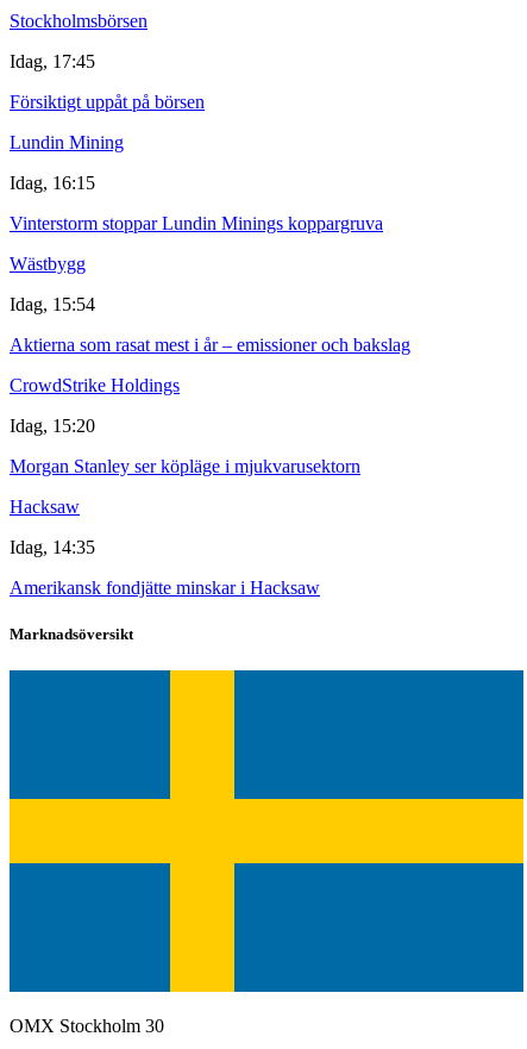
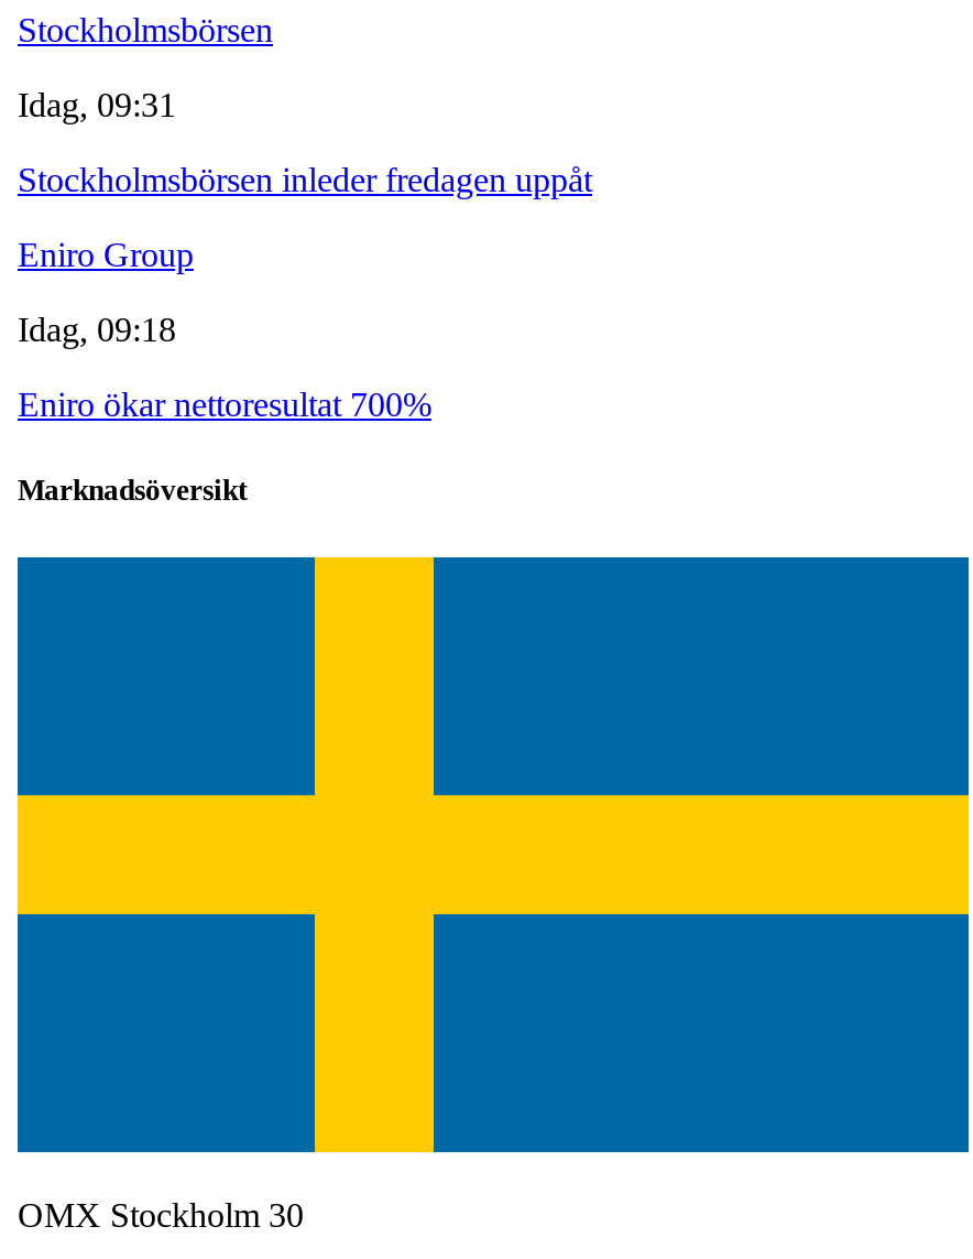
- Idag, 17:45
- Försiktigt uppåt på börsen
- Lundin Mining
- Idag, 16:15
- Vinterstorm stoppar Lundin Minings koppargruva
- Wästbygg
- Idag, 15:54
- Aktierna som rasat mest i år – emissioner och bakslag
- CrowdStrike Holdings
- Idag, 15:20
- Morgan Stanley ser köpläge i mjukvarusektorn
- Hacksaw
- Idag, 14:35
- Amerikansk fondjätte minskar i Hacksaw
+ Idag, 09:31
+ Stockholmsbörsen inleder fredagen uppåt
+ Eniro Group
+ Idag, 09:18
+ Eniro ökar nettoresultat 700%
